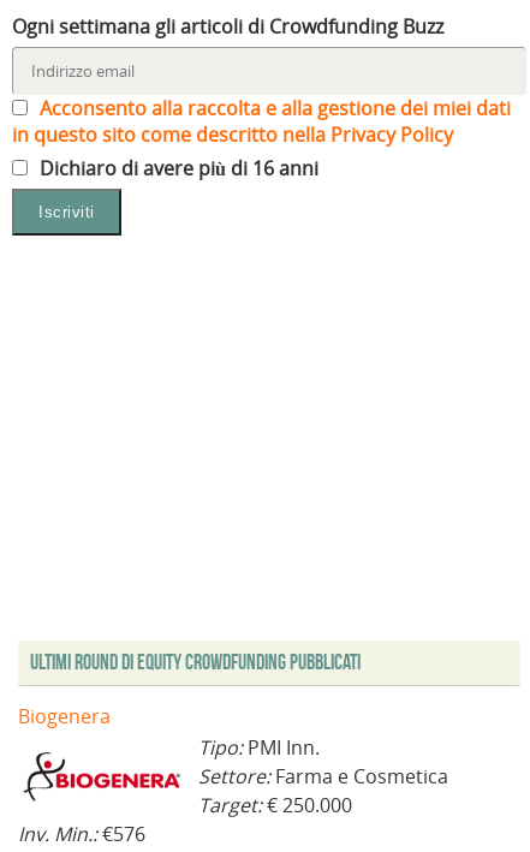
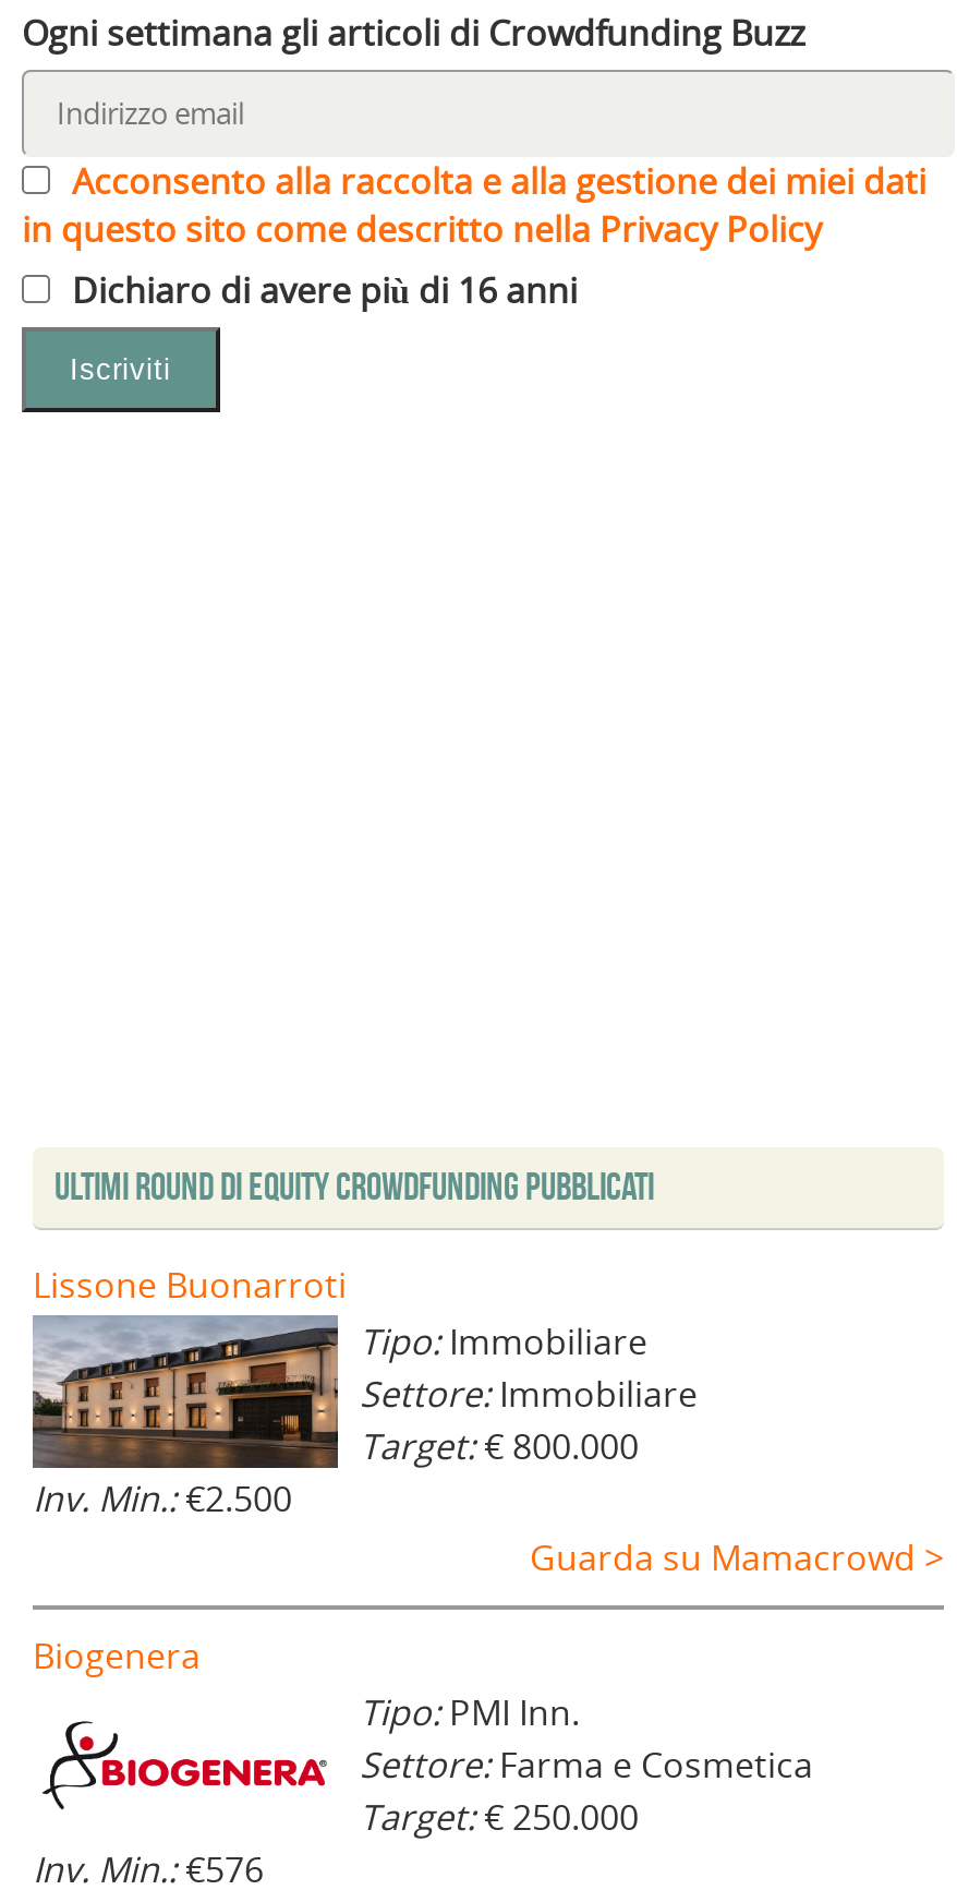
+ [image]
+ Lissone Buonarroti
+ Tipo: Immobiliare
+ Settore: Immobiliare
+ Target:€ 800.000
+ Inv. Min.:€2.500
+ Guarda su Mamacrowd >
